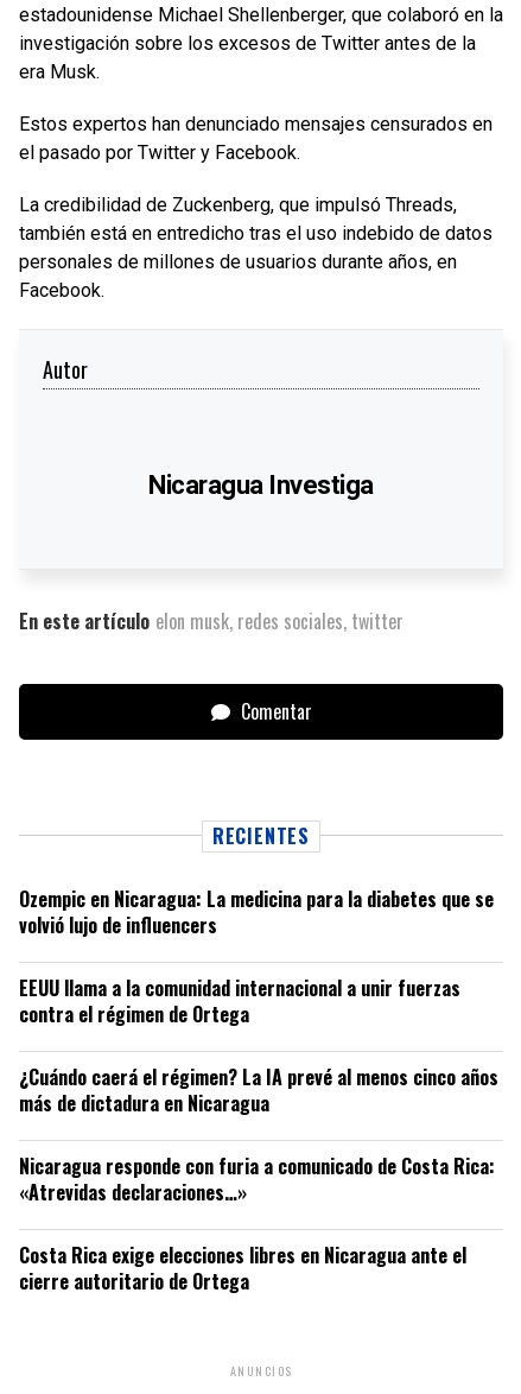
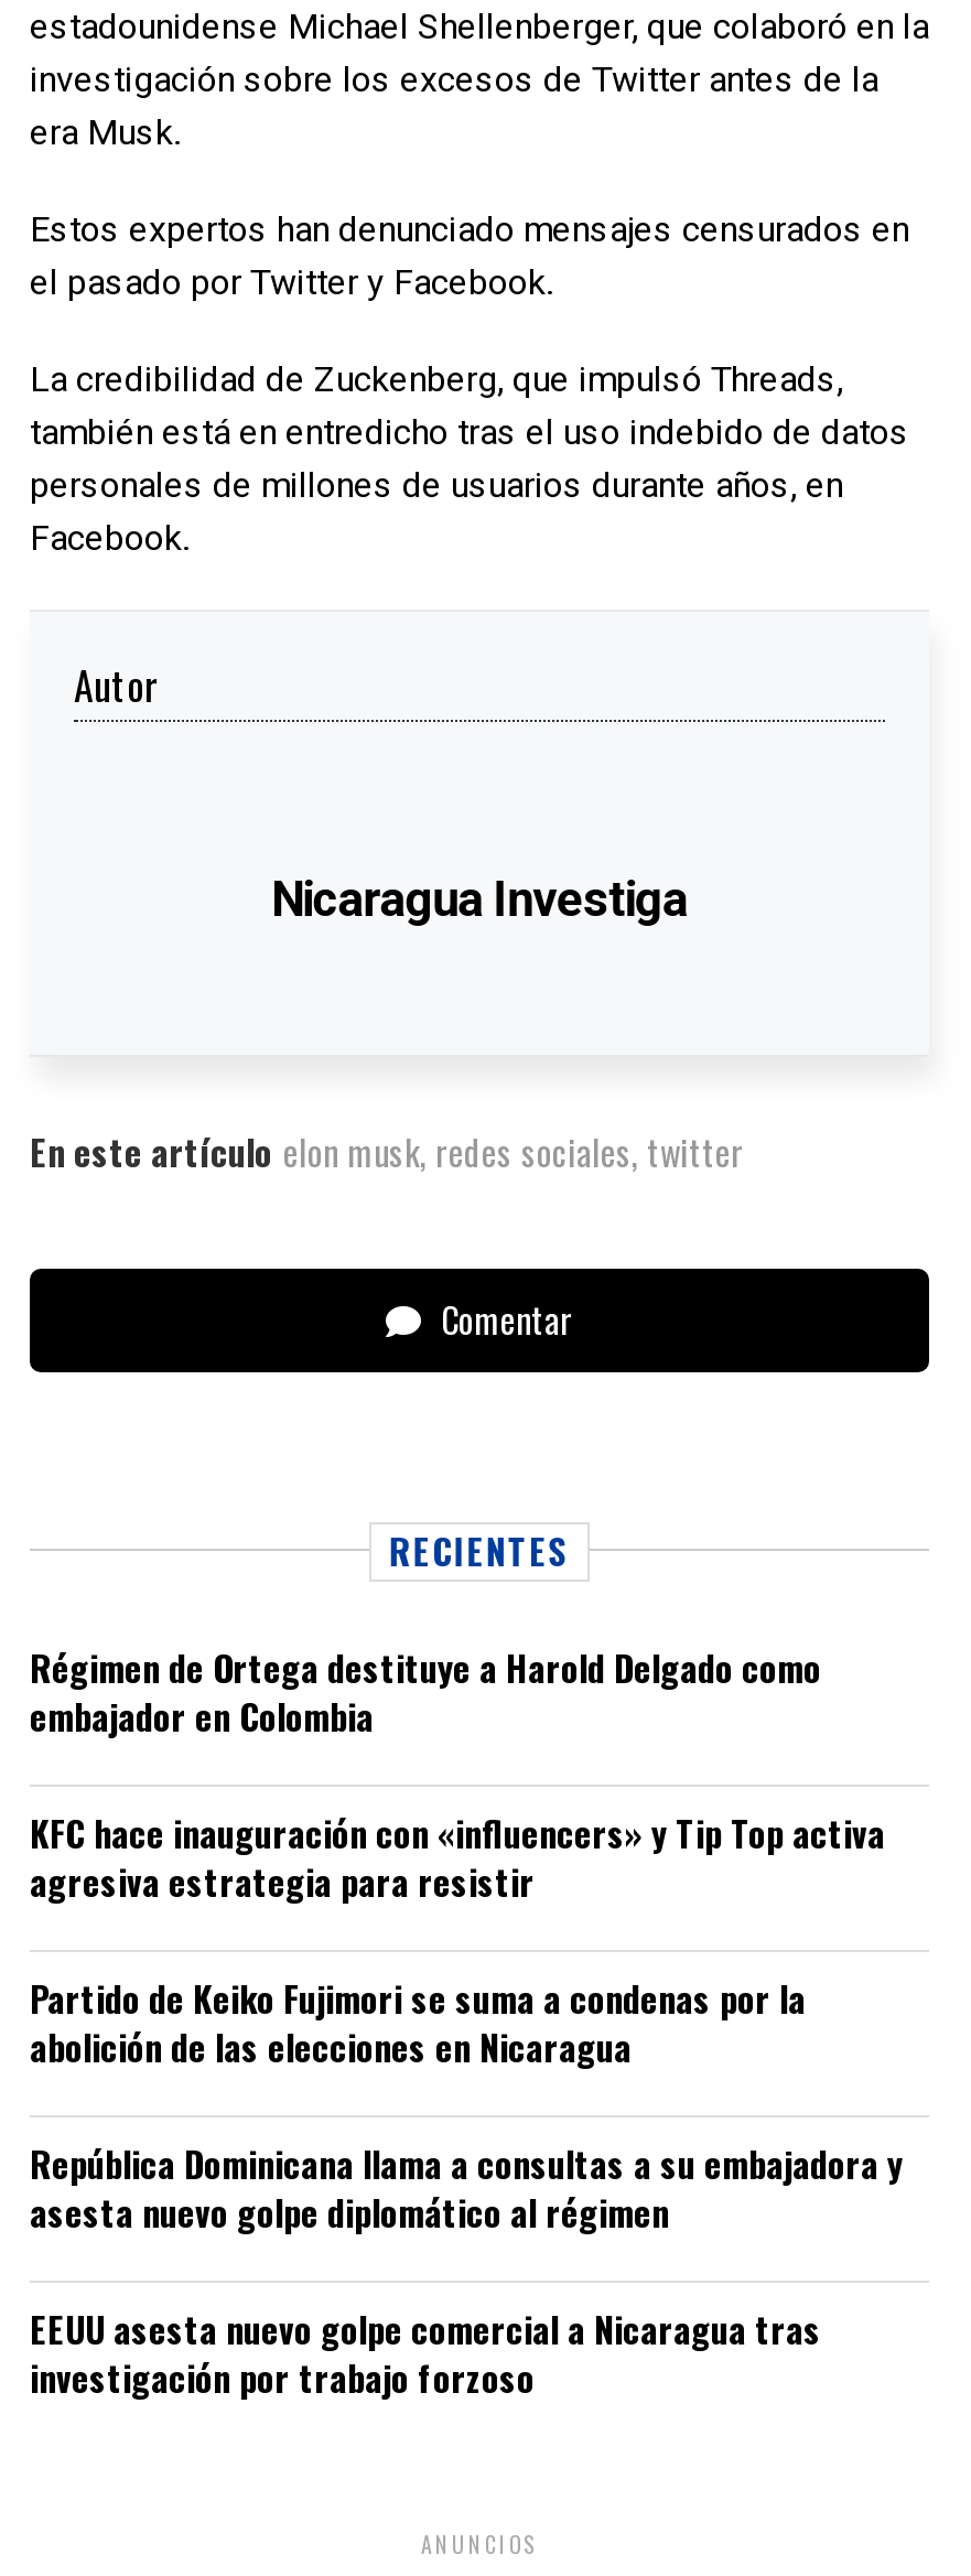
- Ozempic en Nicaragua: La medicina para la diabetes que se
- volvió lujo de influencers
+ Régimen de Ortega destituye a Harold Delgado como
+ embajador en Colombia

- EEUU llama a la comunidad internacional a unir fuerzas
- contra el régimen de Ortega
+ KFC hace inauguración con «influencers» y Tip Top activa
+ agresiva estrategia para resistir

- ¿Cuándo caerá el régimen? La IA prevé al menos cinco años
- más de dictadura en Nicaragua
+ Partido de Keiko Fujimori se suma a condenas por la
+ abolición de las elecciones en Nicaragua

- Nicaragua responde con furia a comunicado de Costa Rica:
- «Atrevidas declaraciones…»
+ República Dominicana llama a consultas a su embajadora y
+ asesta nuevo golpe diplomático al régimen

- Costa Rica exige elecciones libres en Nicaragua ante el
- cierre autoritario de Ortega
+ EEUU asesta nuevo golpe comercial a Nicaragua tras
+ investigación por trabajo forzoso
